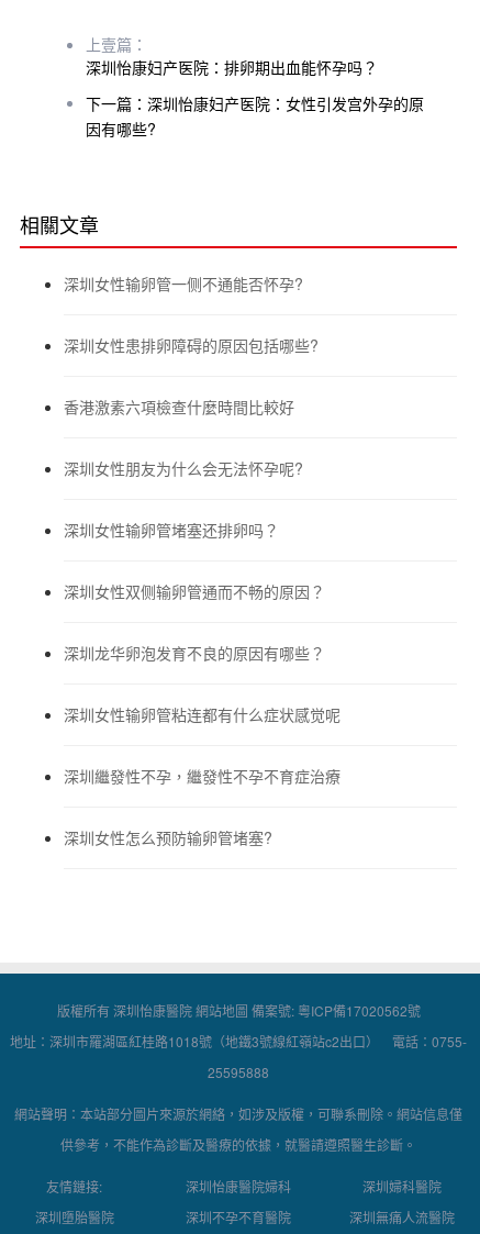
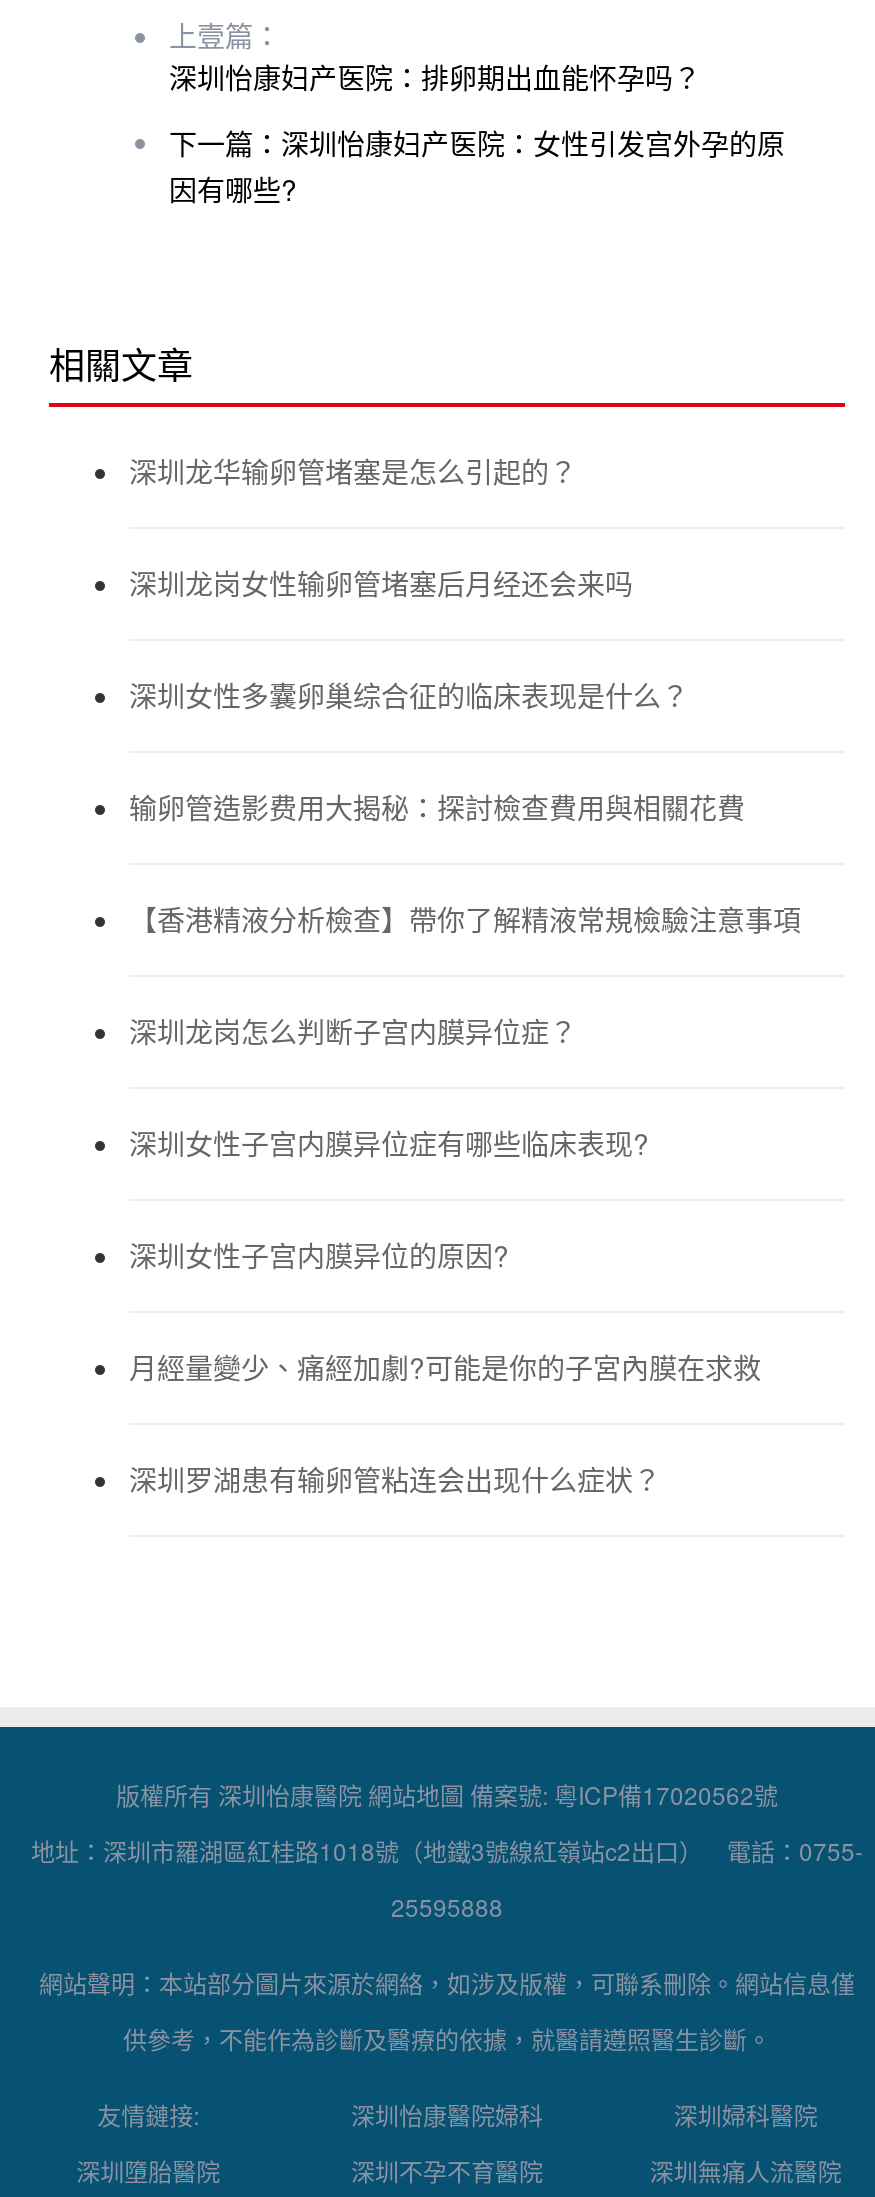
- 深圳女性输卵管一侧不通能否怀孕?
+ 深圳龙华输卵管堵塞是怎么引起的？

- 深圳女性患排卵障碍的原因包括哪些?
+ 深圳龙岗女性输卵管堵塞后月经还会来吗

- 香港激素六項檢查什麼時間比較好
+ 深圳女性多囊卵巢综合征的临床表现是什么？

- 深圳女性朋友为什么会无法怀孕呢?
+ 输卵管造影费用大揭秘：探討檢查費用與相關花費

- 深圳女性输卵管堵塞还排卵吗？
+ 【香港精液分析檢查】帶你了解精液常規檢驗注意事項

- 深圳女性双侧输卵管通而不畅的原因？
+ 深圳龙岗怎么判断子宫内膜异位症？

- 深圳龙华卵泡发育不良的原因有哪些？
+ 深圳女性子宫内膜异位症有哪些临床表现?

- 深圳女性输卵管粘连都有什么症状感觉呢
+ 深圳女性子宫内膜异位的原因?

- 深圳繼發性不孕，繼發性不孕不育症治療
+ 月經量變少、痛經加劇?可能是你的子宮內膜在求救

- 深圳女性怎么预防输卵管堵塞?
+ 深圳罗湖患有输卵管粘连会出现什么症状？
